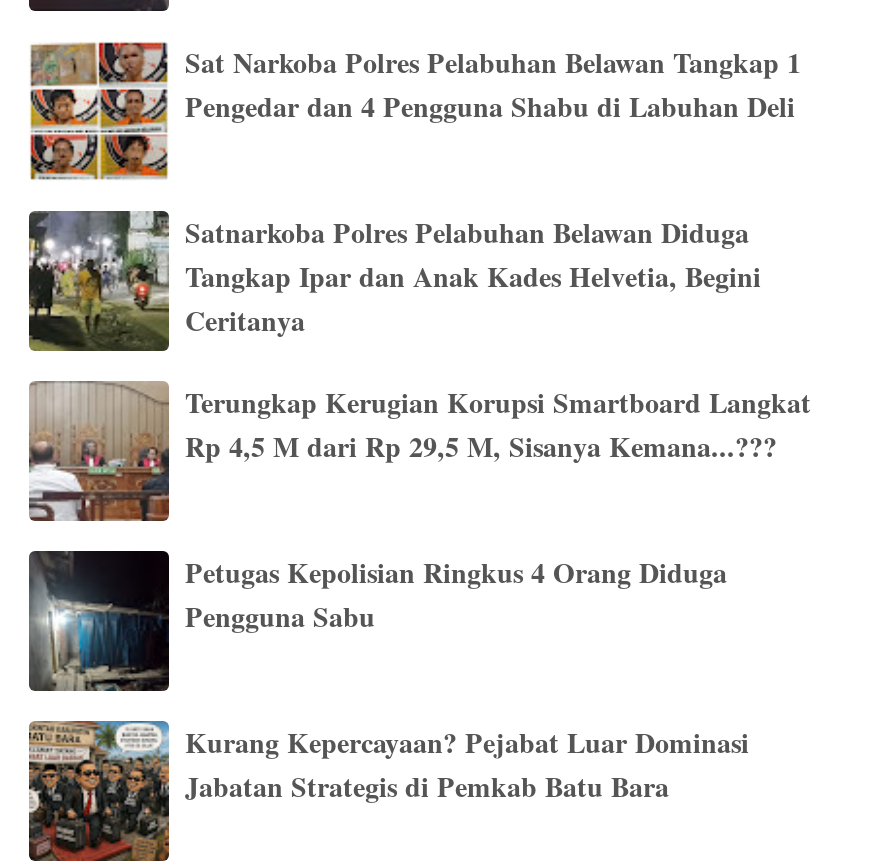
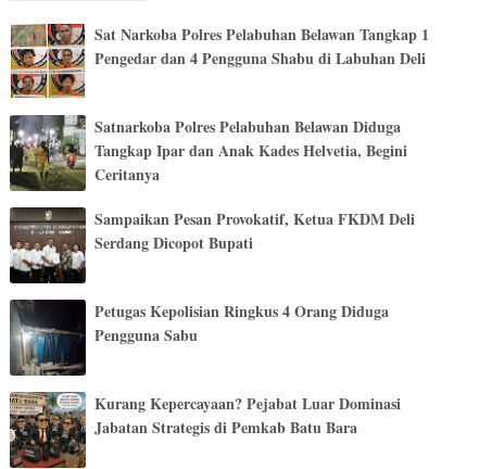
- [image]
- Terungkap Kerugian Korupsi Smartboard Langkat
- Rp 4,5 M dari Rp 29,5 M, Sisanya Kemana...???
+ [image]
+ Sampaikan Pesan Provokatif, Ketua FKDM Deli
+ Serdang Dicopot Bupati
